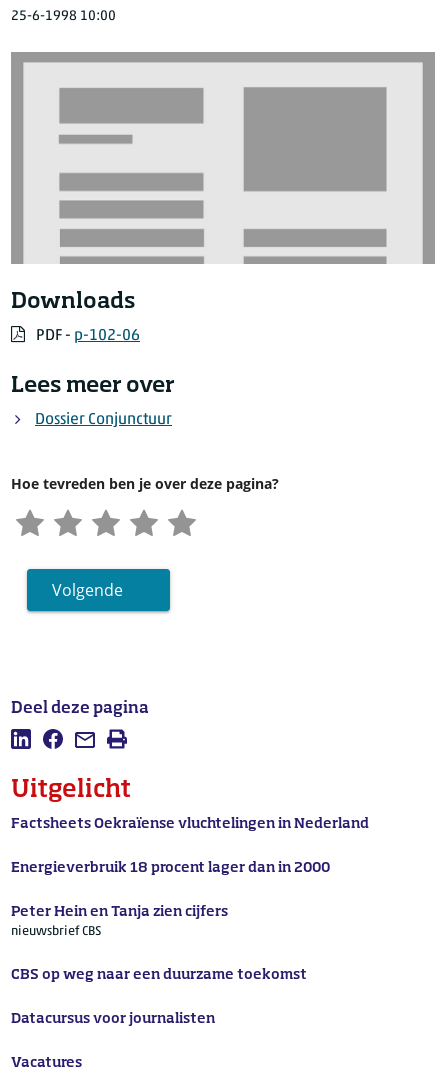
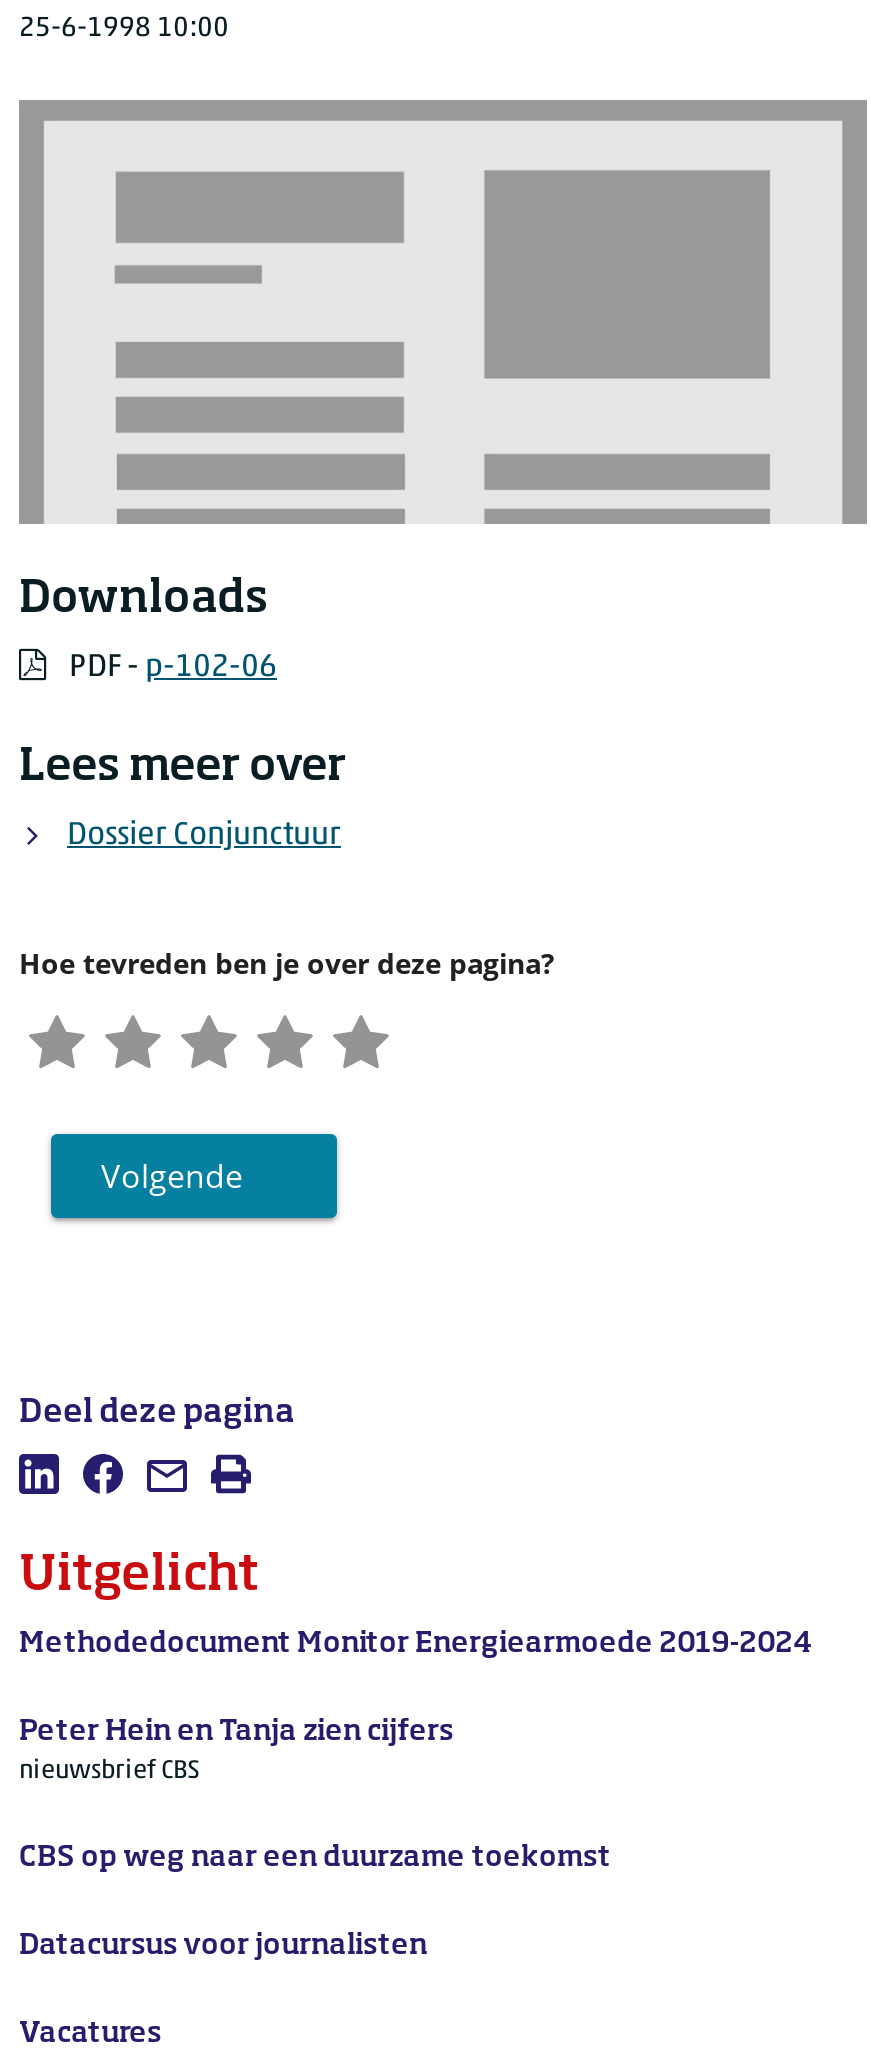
- Factsheets Oekraïense vluchtelingen in Nederland
- Energieverbruik 18 procent lager dan in 2000
+ Methodedocument Monitor Energiearmoede 2019-2024
